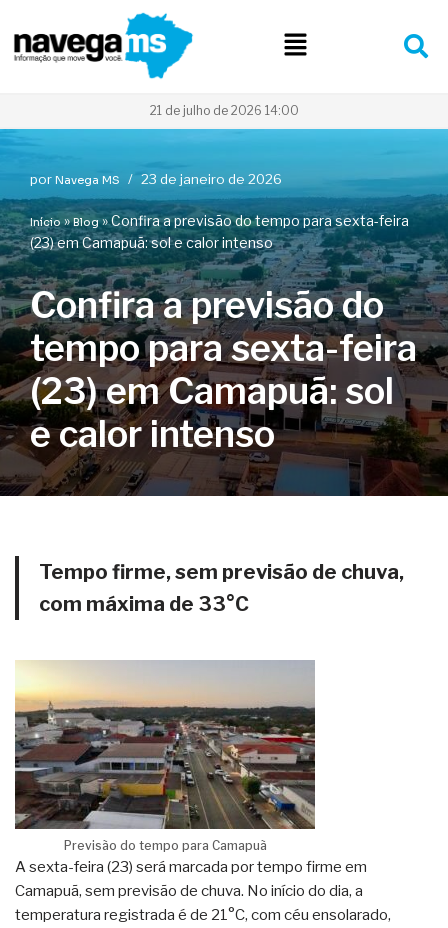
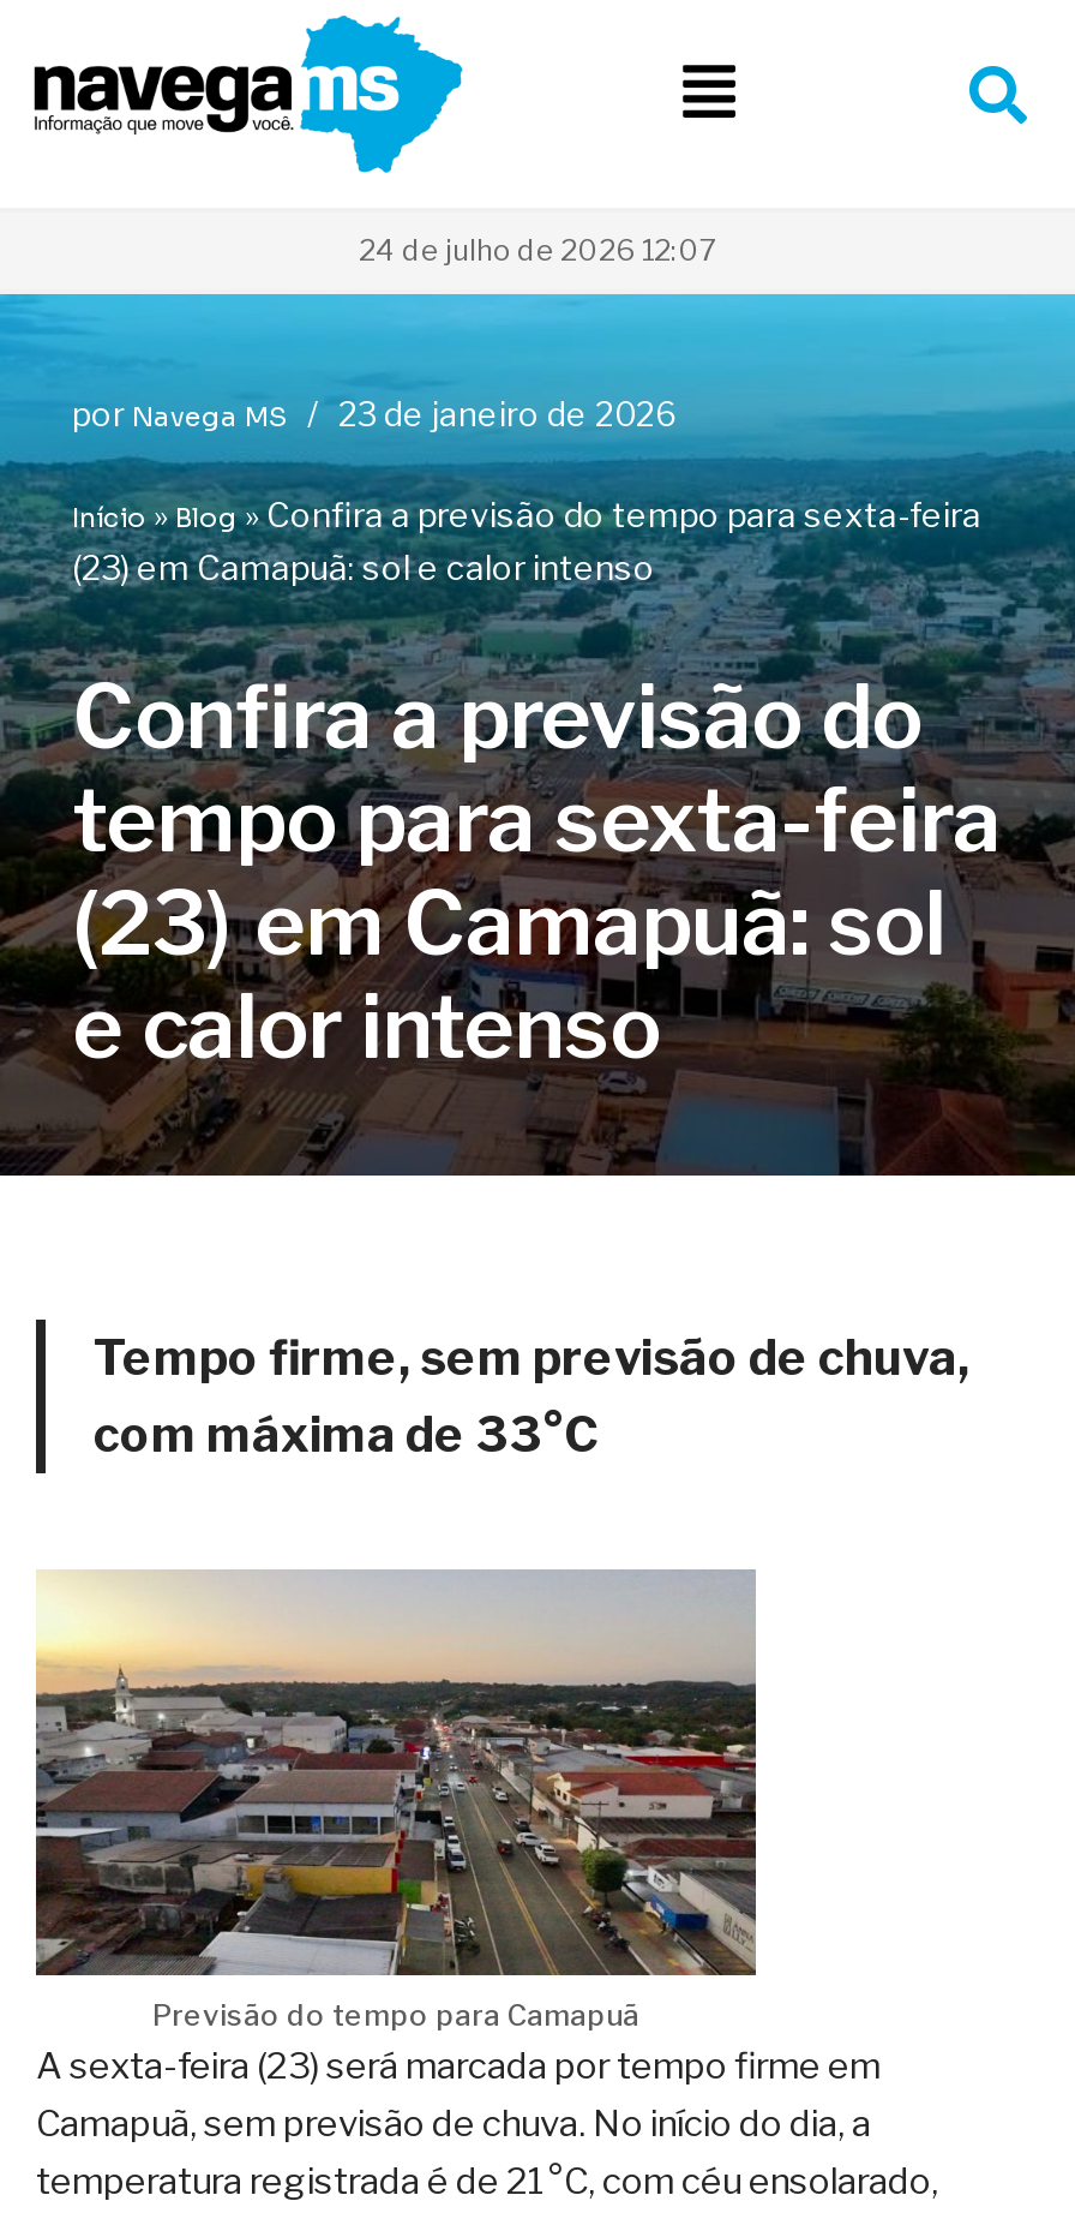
- 21 de julho de 2026 14:00
+ 24 de julho de 2026 12:07
